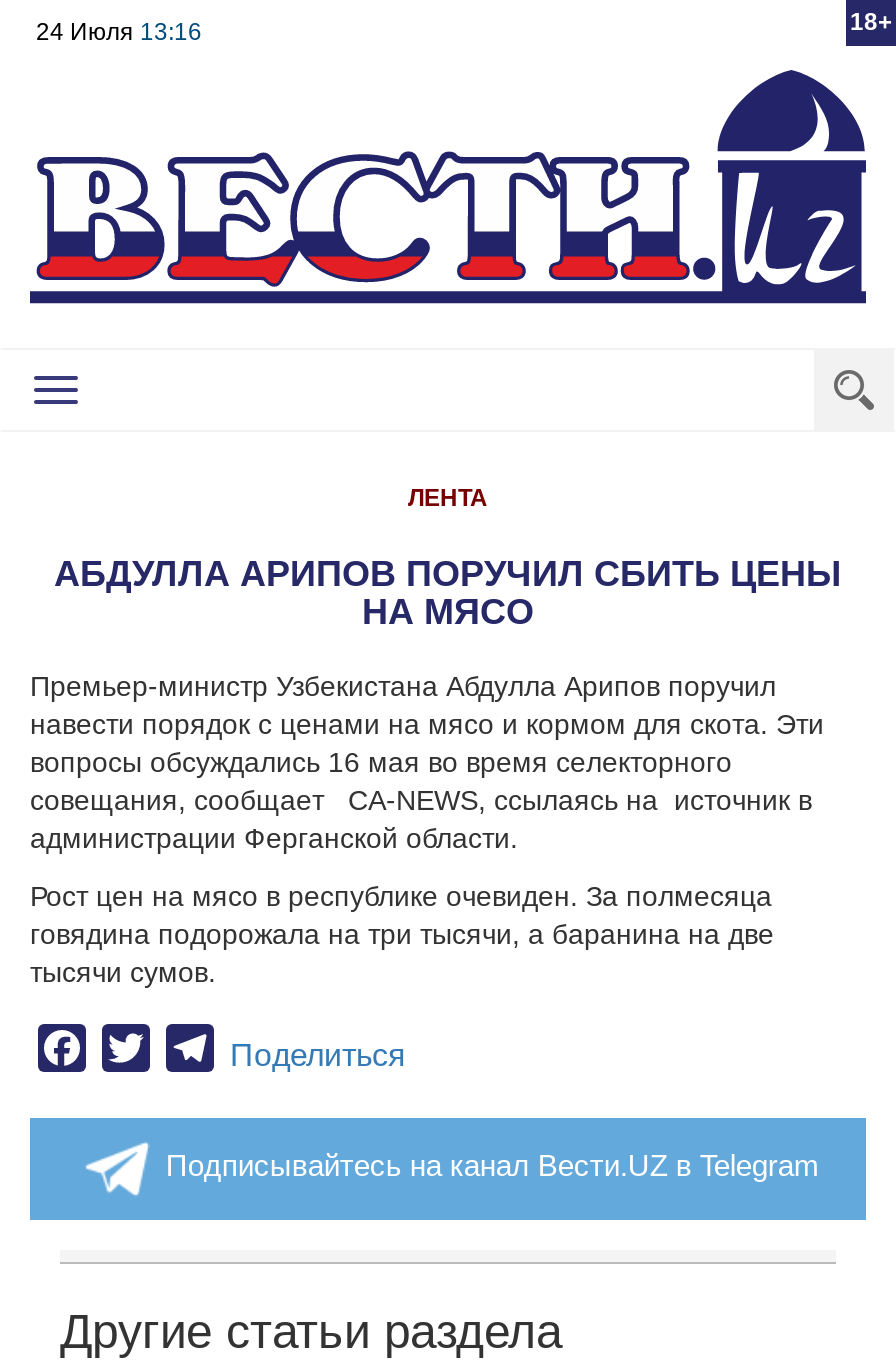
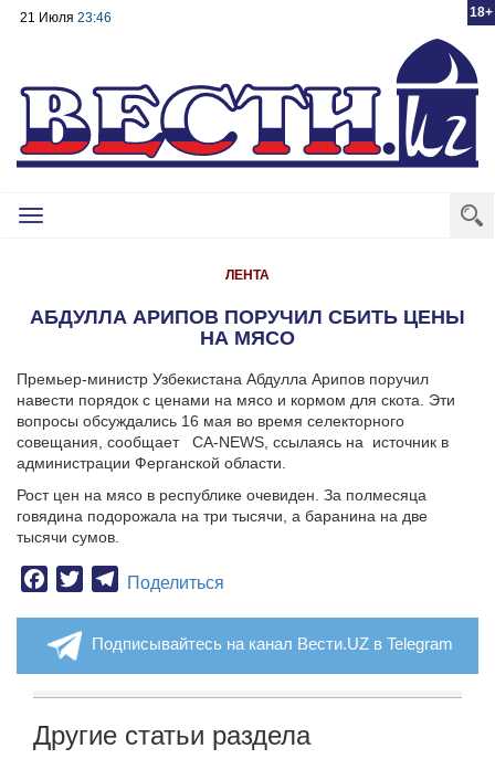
- 24 Июля 13:16
+ 21 Июля 23:46
